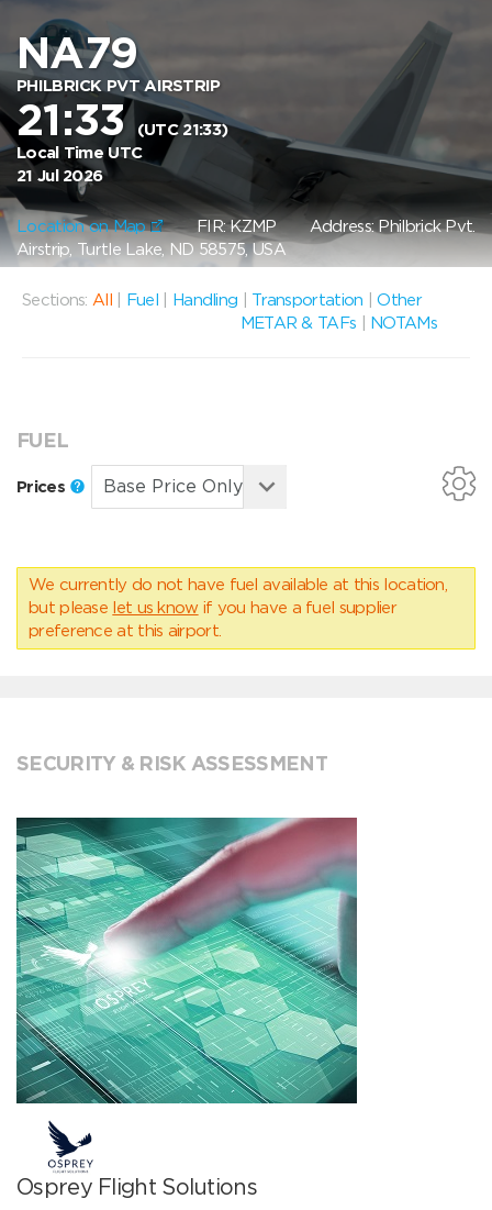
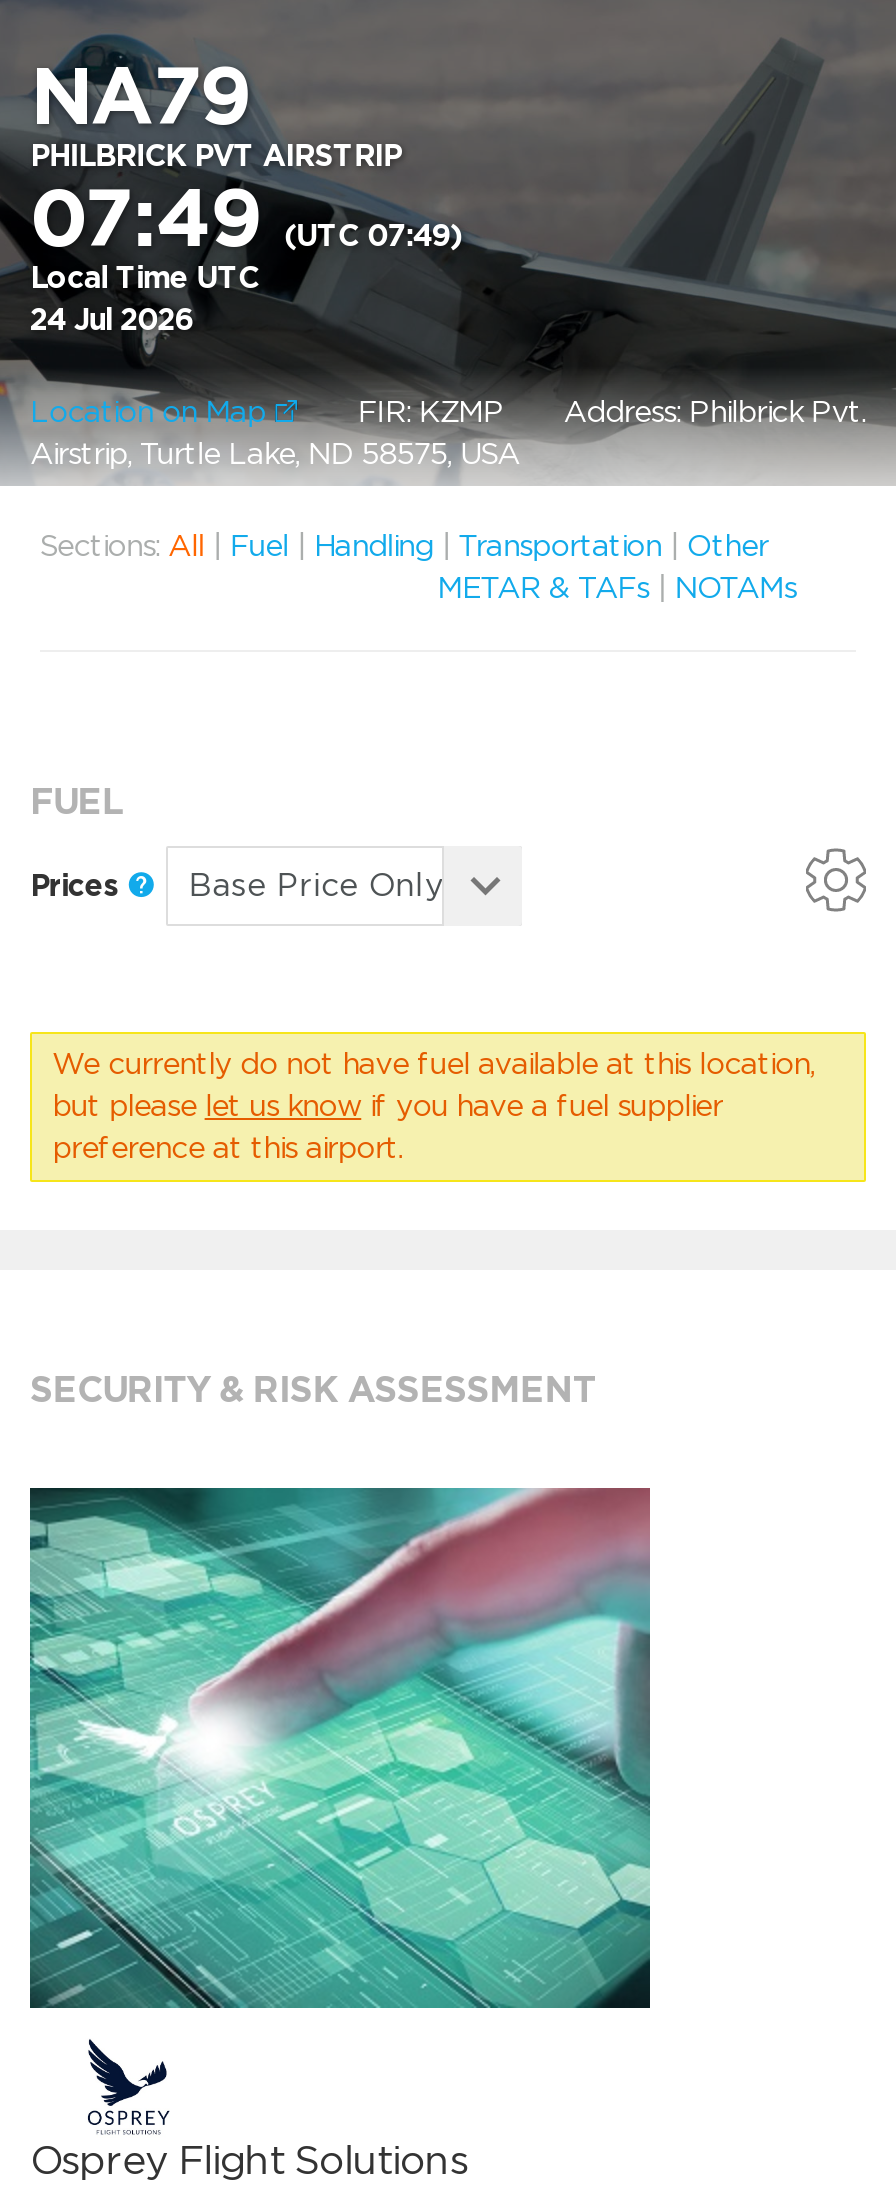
- 21:33 (UTC 21:33)
+ 07:49 (UTC 07:49)

- 21 Jul 2026
+ 24 Jul 2026
